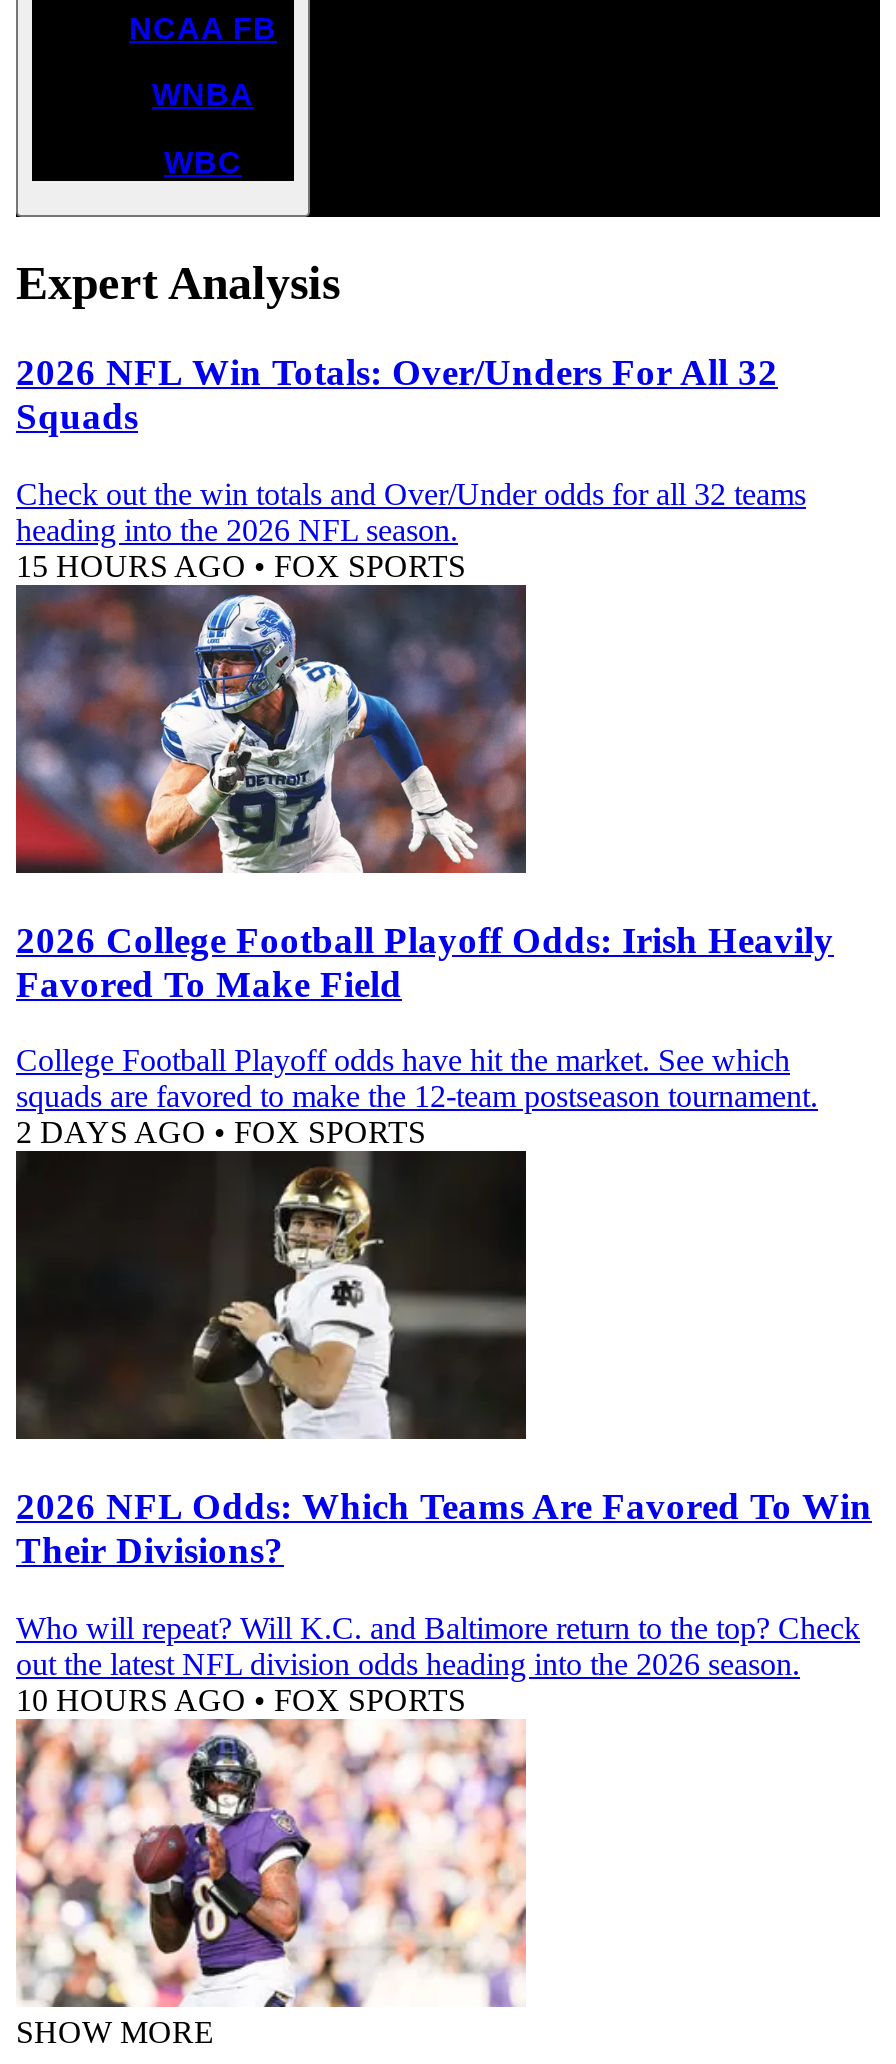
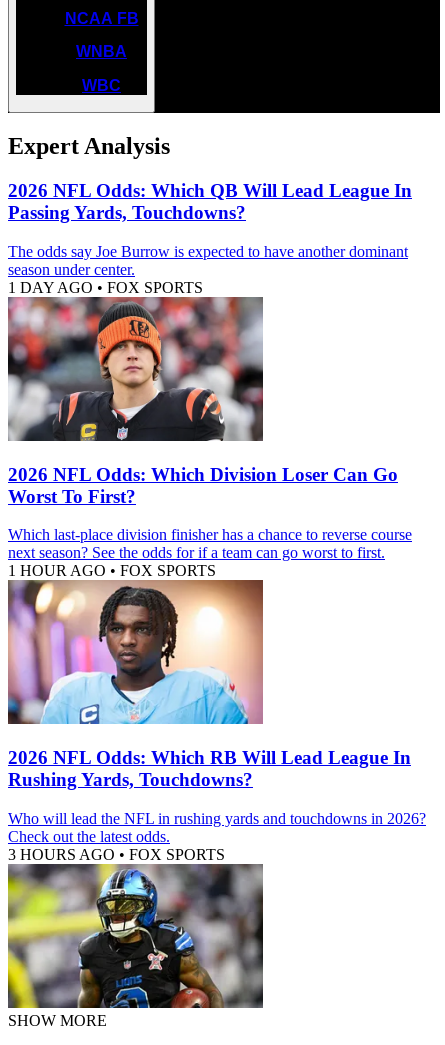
- 2026 NFL Win Totals: Over/Unders For All 32
- Squads
+ 2026 NFL Odds: Which QB Will Lead League In
+ Passing Yards, Touchdowns?

- Check out the win totals and Over/Under odds for all 32 teams
- heading into the 2026 NFL season.
- 15 HOURS AGO • FOX SPORTS
+ The odds say Joe Burrow is expected to have another dominant
+ season under center.
+ 1 DAY AGO • FOX SPORTS

- [image]
- 2026 College Football Playoff Odds: Irish Heavily
- Favored To Make Field
+ [image]
+ 2026 NFL Odds: Which Division Loser Can Go
+ Worst To First?

- [image]
- College Football Playoff odds have hit the market. See which
- squads are favored to make the 12-team postseason tournament.
- 2 DAYS AGO • FOX SPORTS
+ [image]
+ Which last-place division finisher has a chance to reverse course
+ next season? See the odds for if a team can go worst to first.
+ 1 HOUR AGO • FOX SPORTS

- 2026 NFL Odds: Which Teams Are Favored To Win
- Their Divisions?
+ 2026 NFL Odds: Which RB Will Lead League In
+ Rushing Yards, Touchdowns?

- Who will repeat? Will K.C. and Baltimore return to the top? Check
- out the latest NFL division odds heading into the 2026 season.
- 10 HOURS AGO • FOX SPORTS
+ Who will lead the NFL in rushing yards and touchdowns in 2026?
+ Check out the latest odds.
+ 3 HOURS AGO • FOX SPORTS

- [image]
+ [image]
